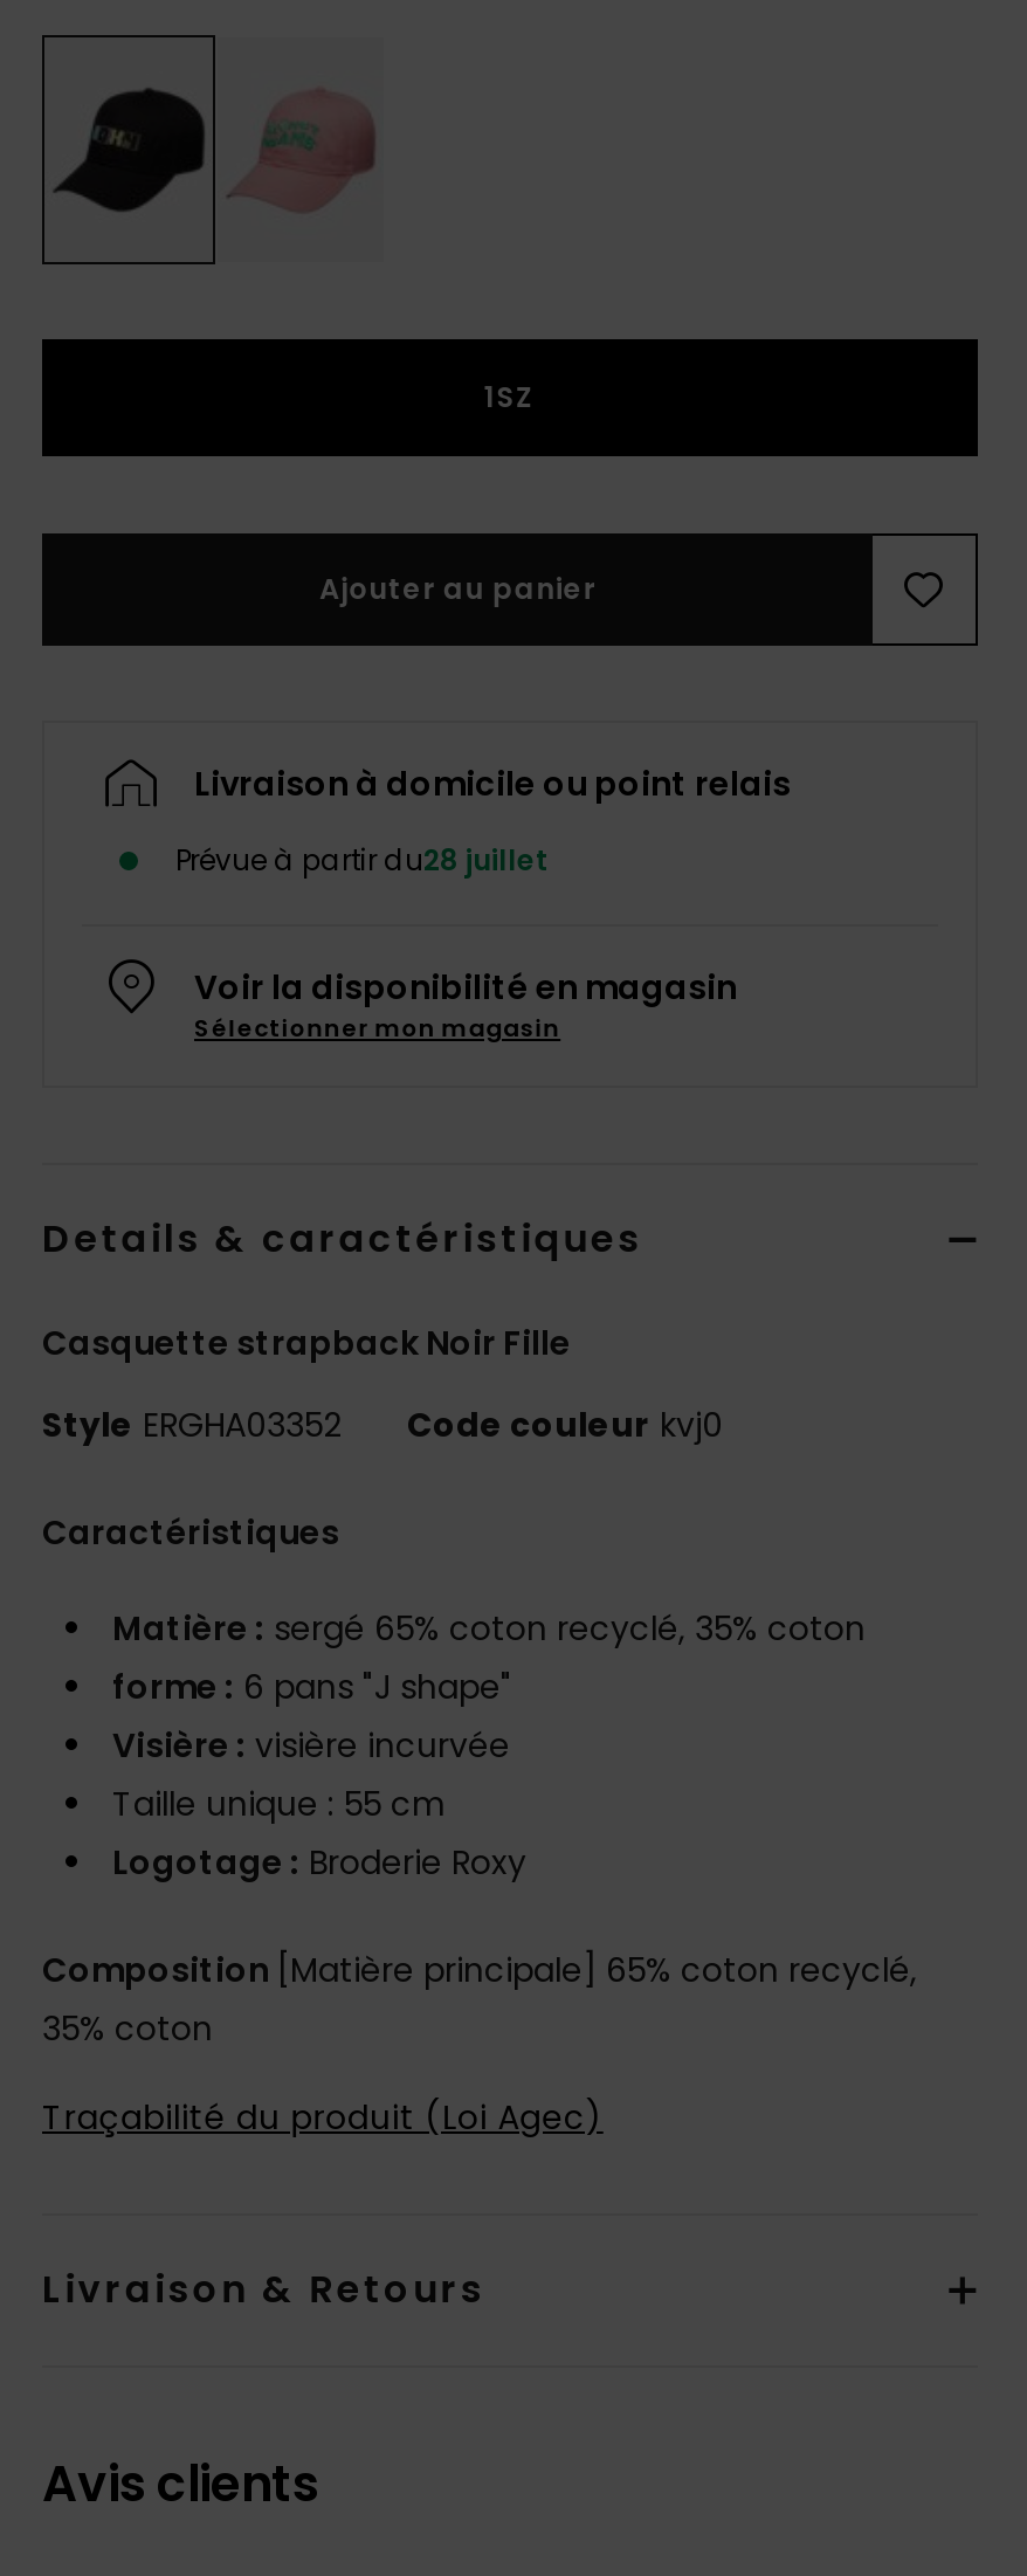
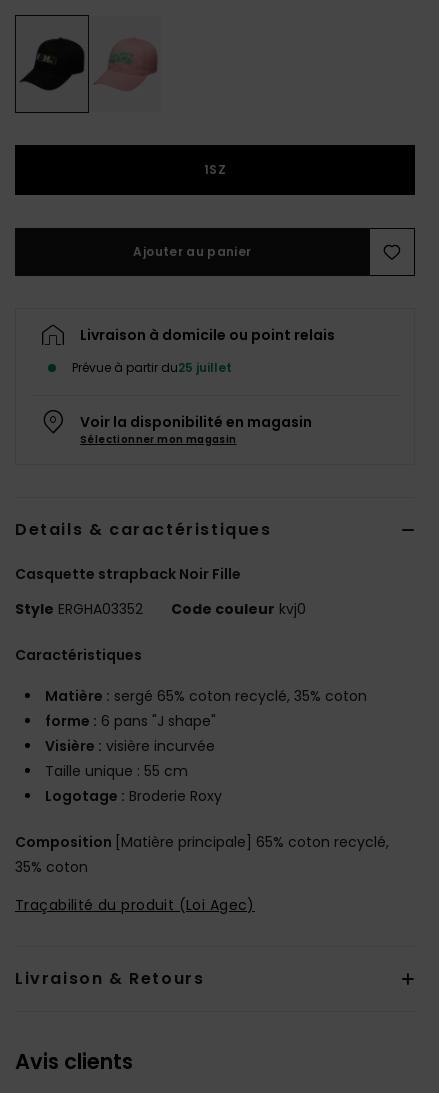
- Prévue à partir du28 juillet
+ Prévue à partir du25 juillet
